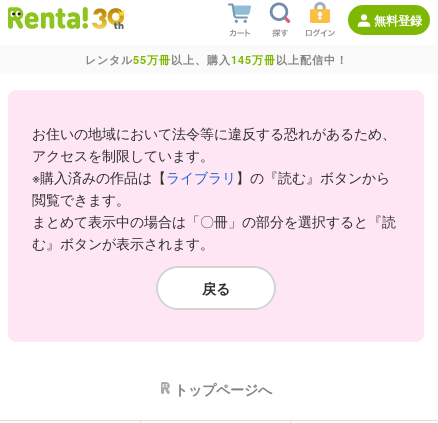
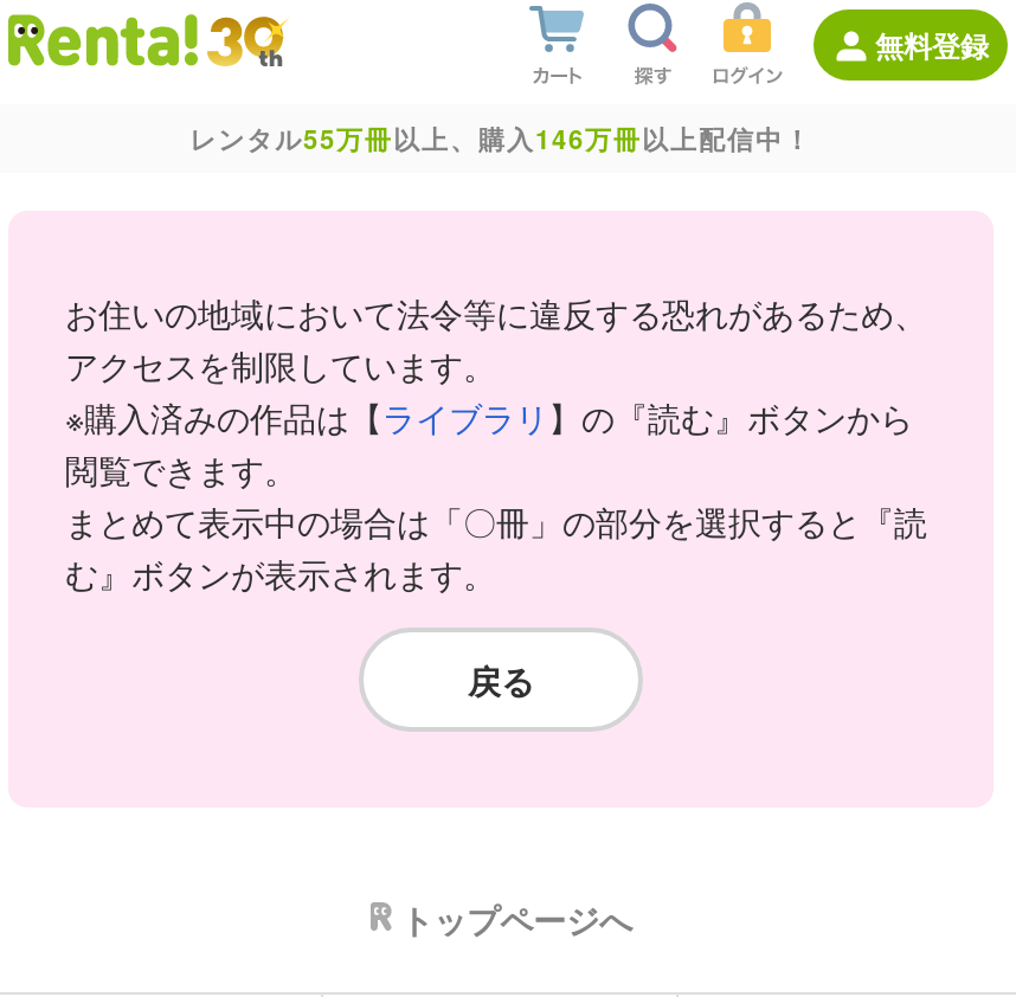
- レンタル55万冊以上、購入145万冊以上配信中！
+ レンタル55万冊以上、購入146万冊以上配信中！
